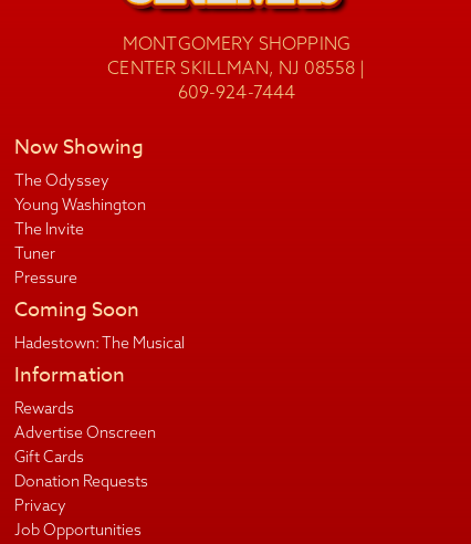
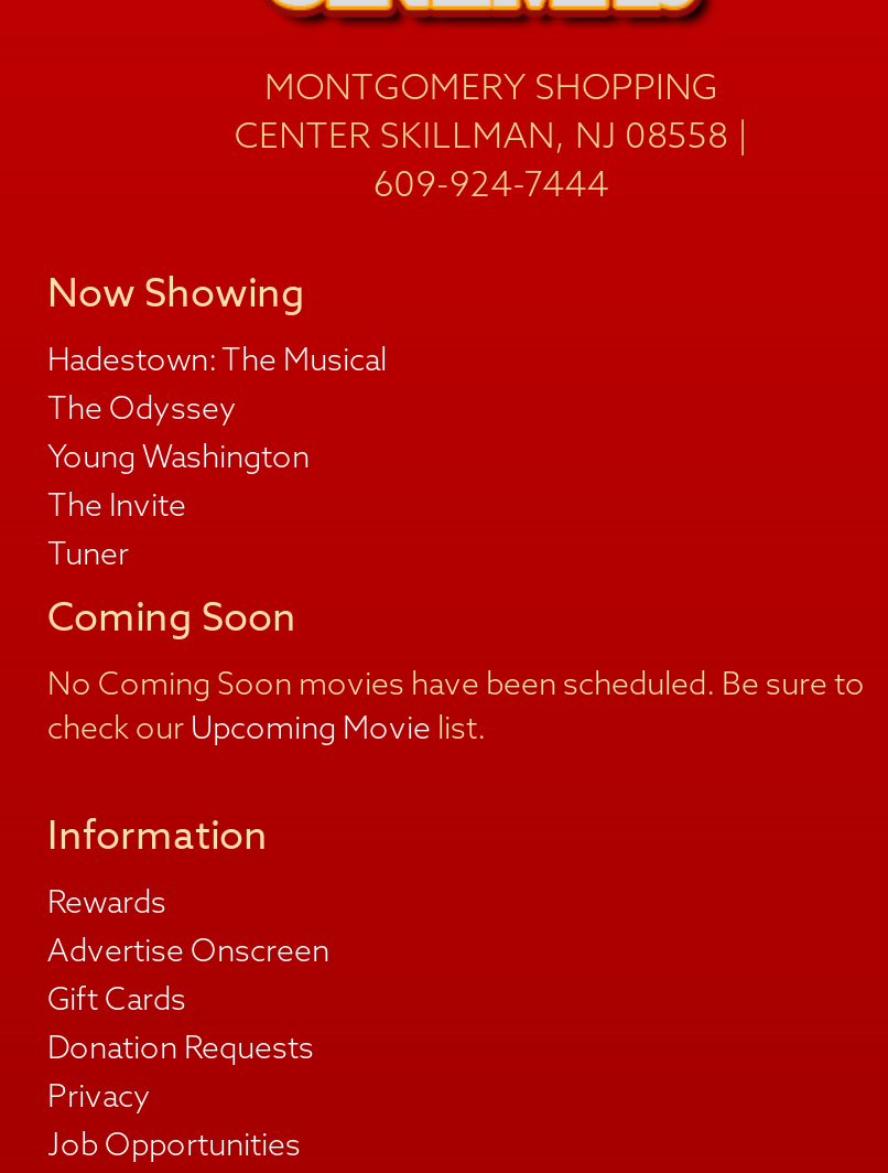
- Pressure

+ No Coming Soon movies have been scheduled. Be sure to
+ check our Upcoming Movie list.

moved up: Hadestown: The Musical
